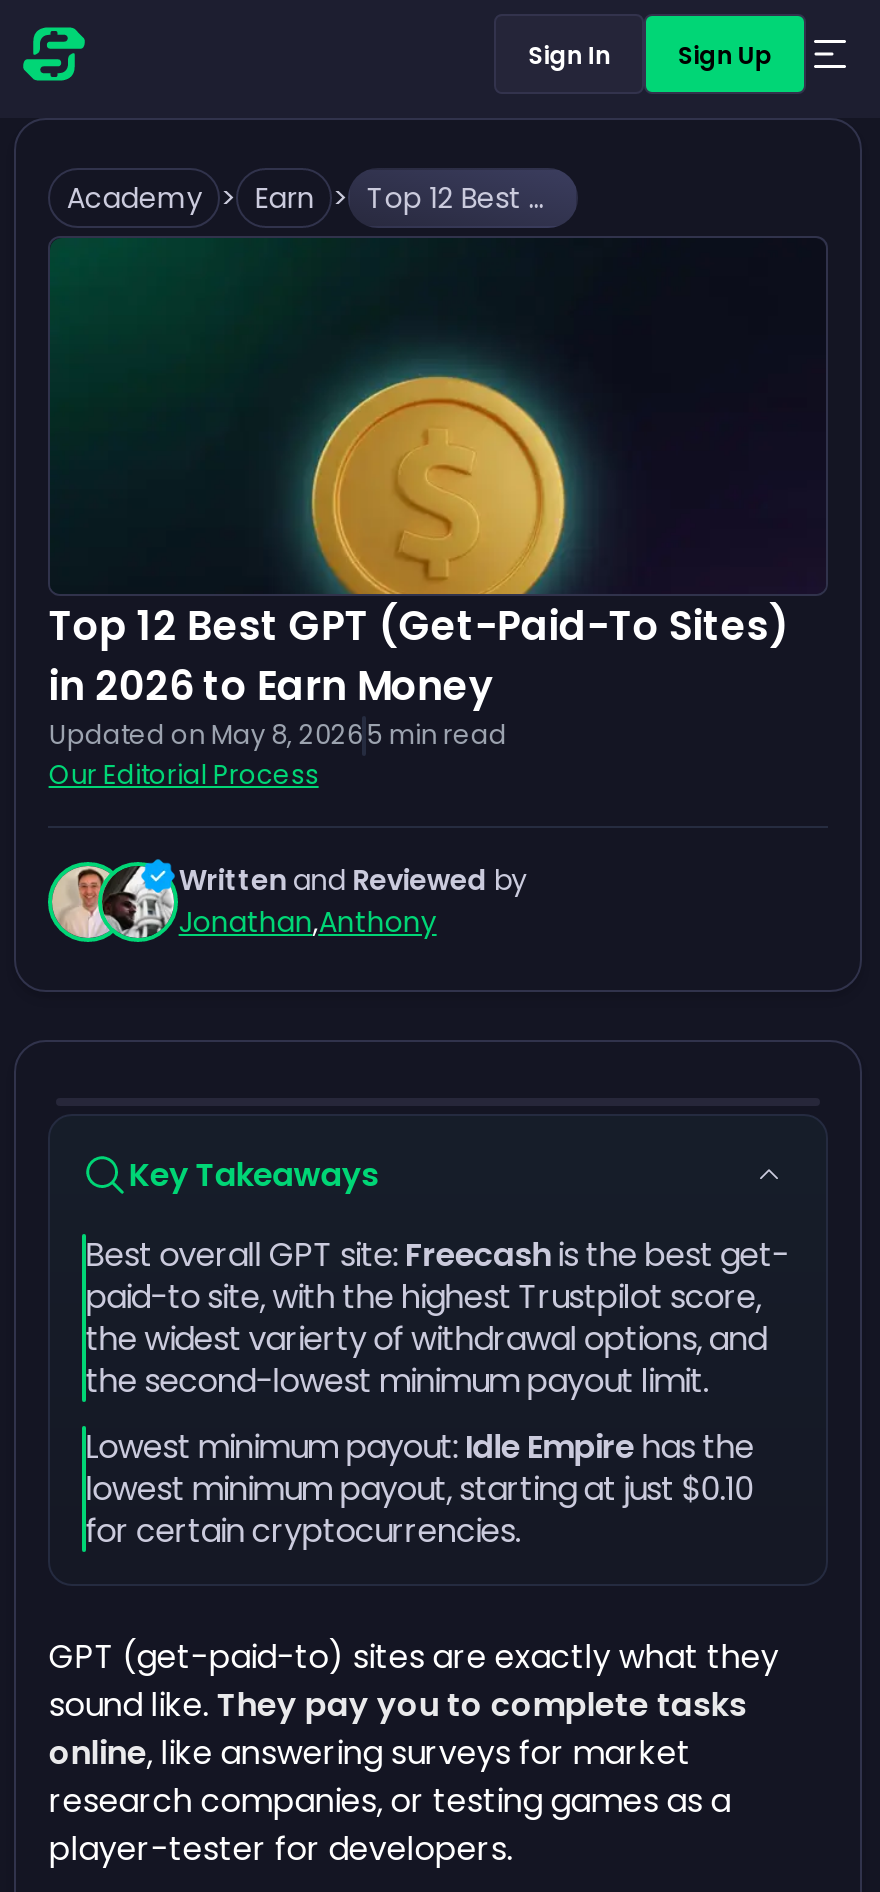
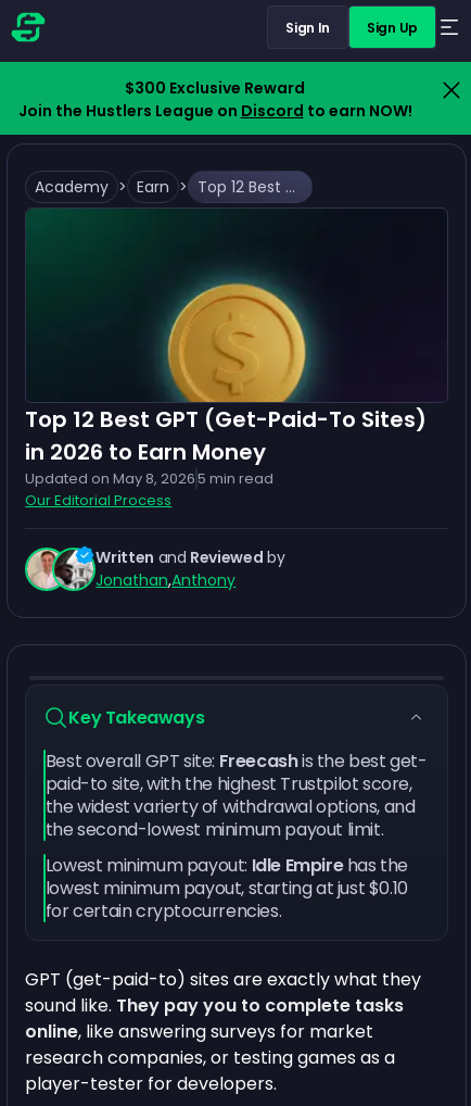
+ $300 Exclusive Reward
+ Join the Hustlers League on Discord to earn NOW!
